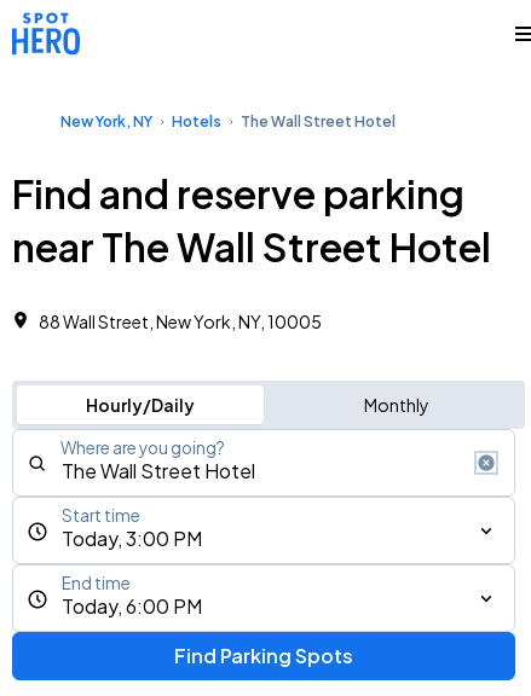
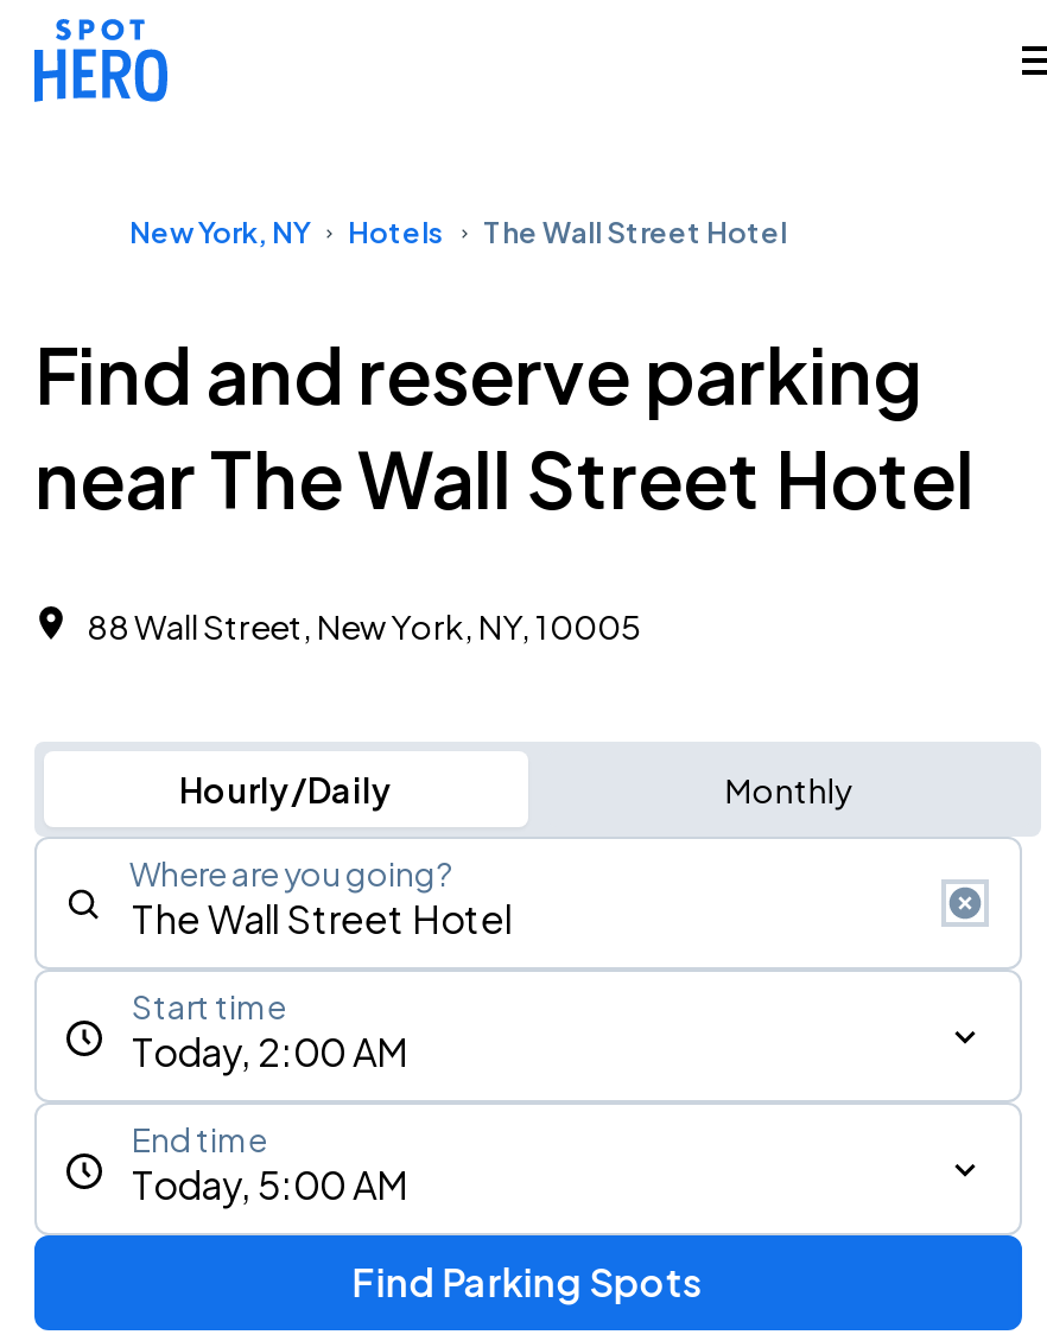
- Today, 3:00 PM
+ Today, 2:00 AM

- Today, 6:00 PM
+ Today, 5:00 AM
